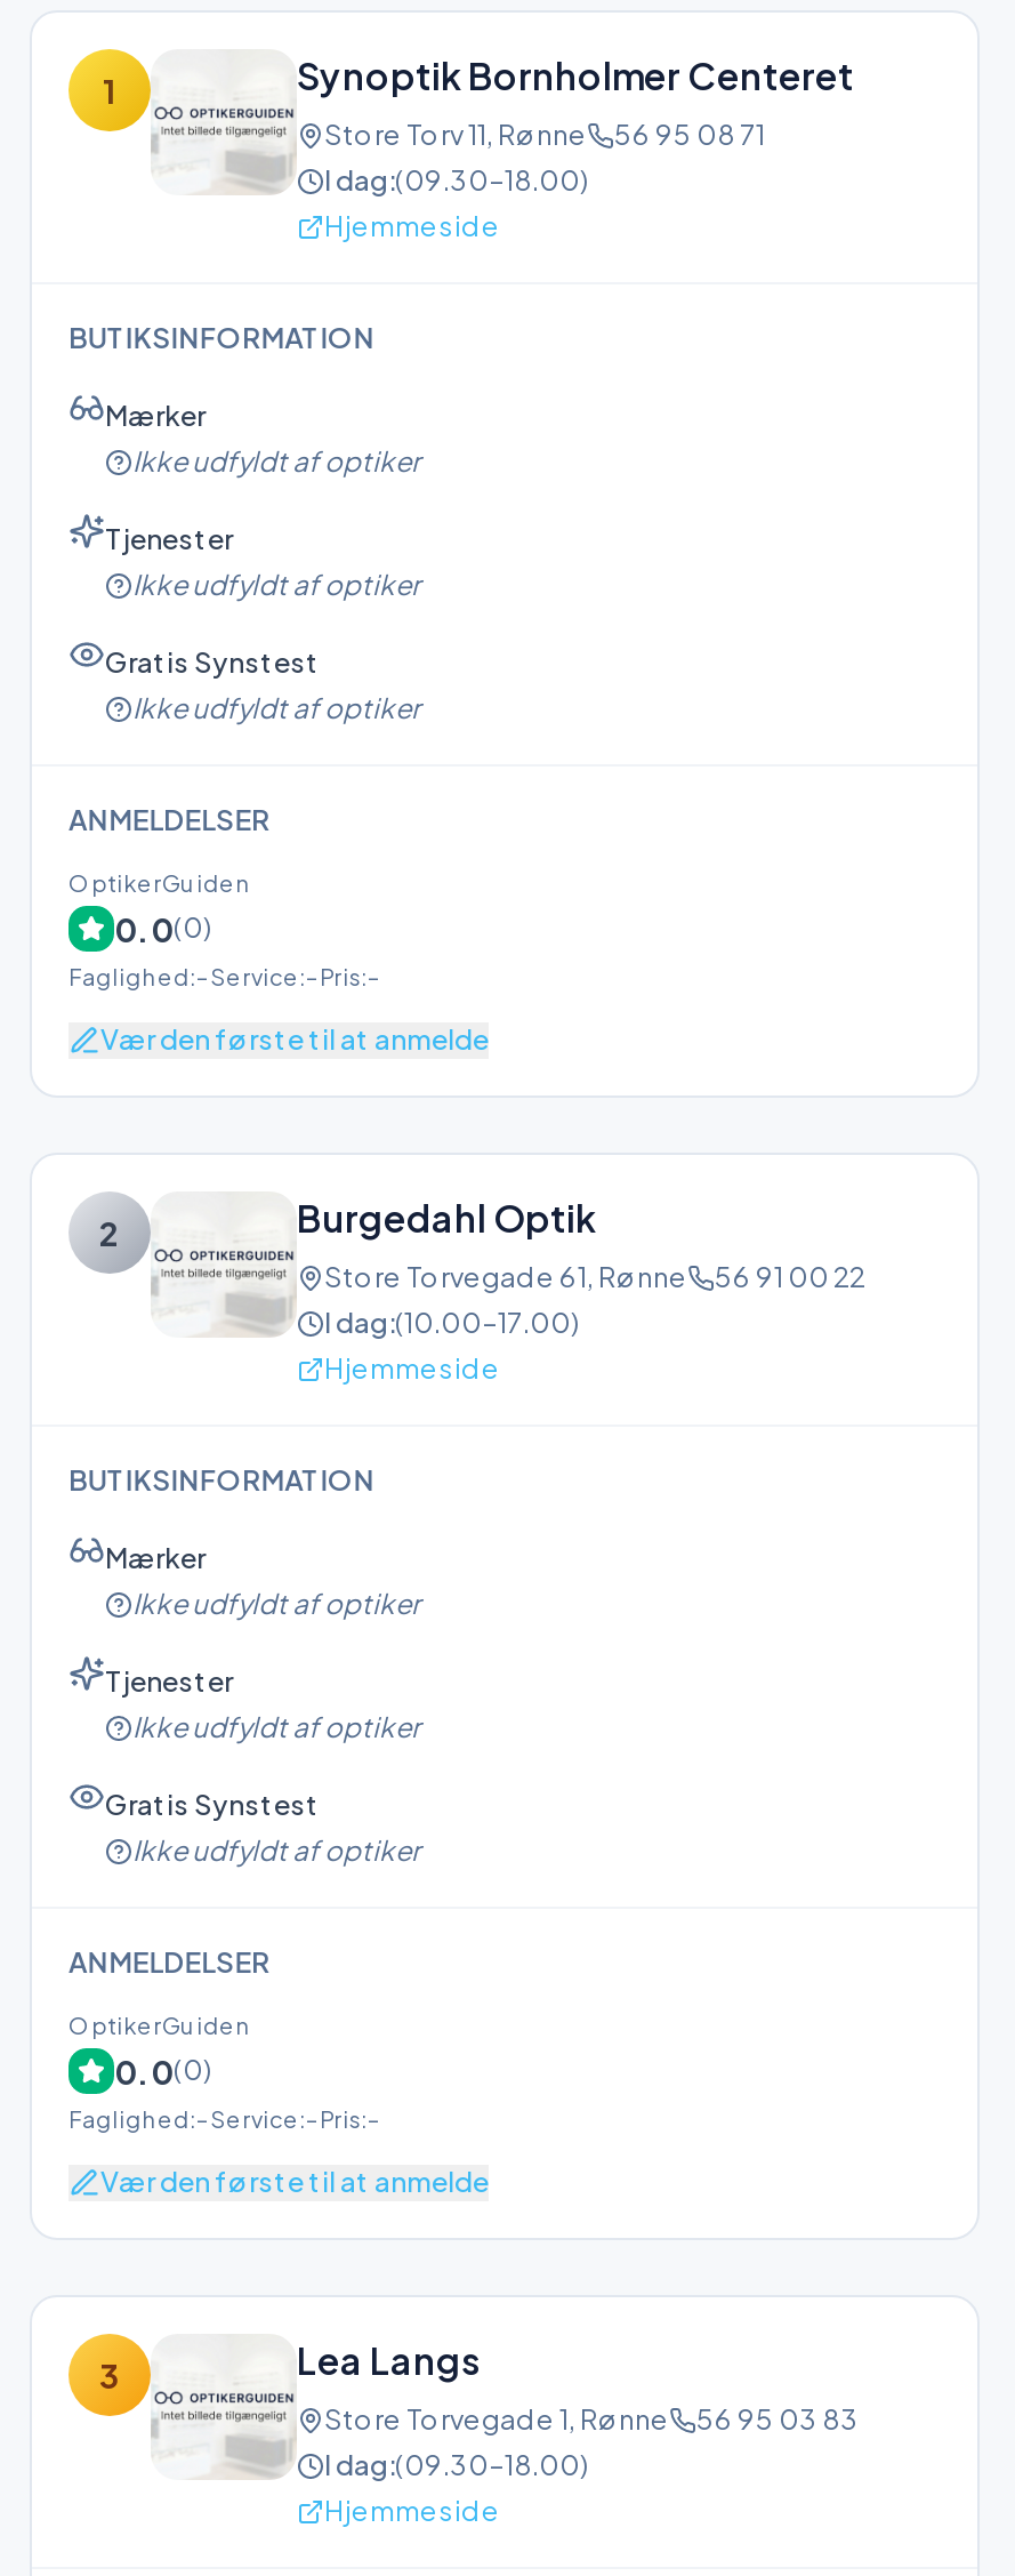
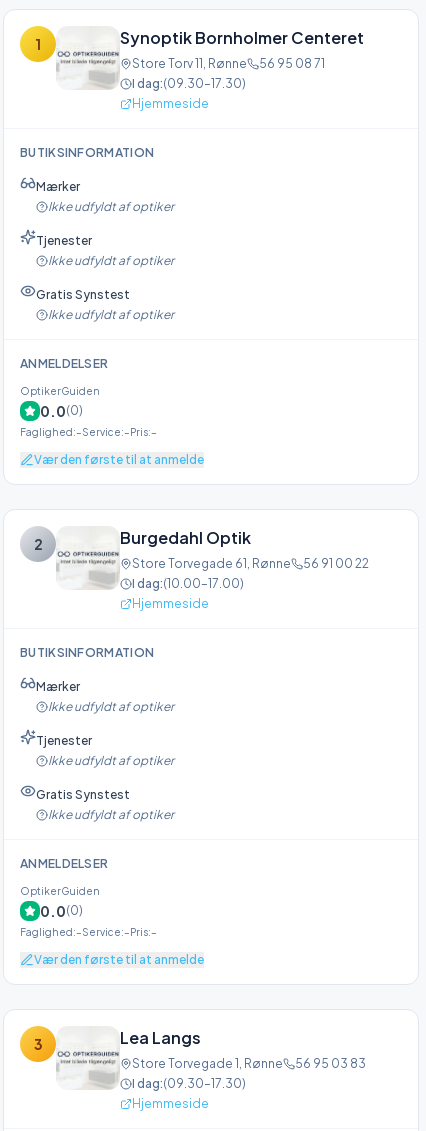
- I dag:(09.30–18.00)
+ I dag:(09.30–17.30)

- I dag:(09.30–18.00)
+ I dag:(09.30–17.30)
